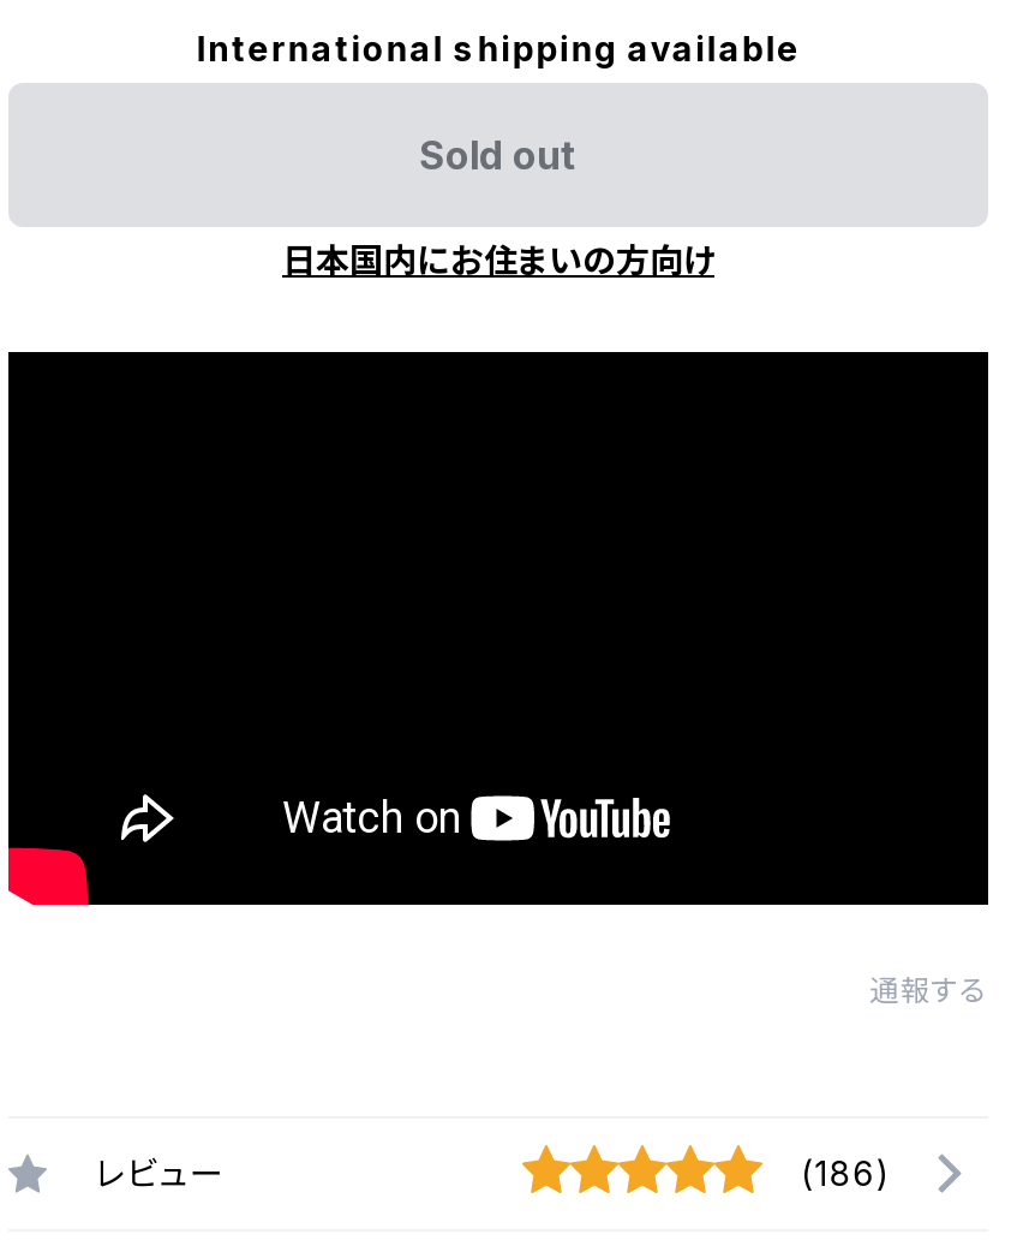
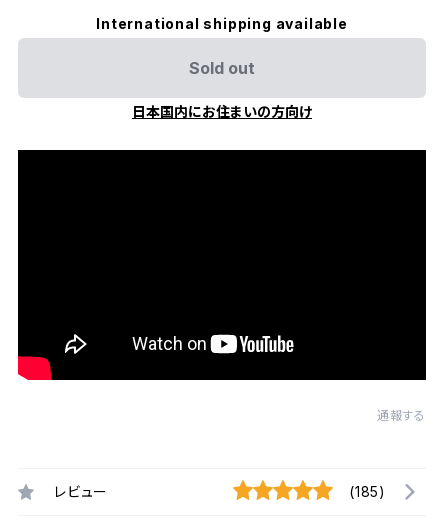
- (186)
+ (185)
